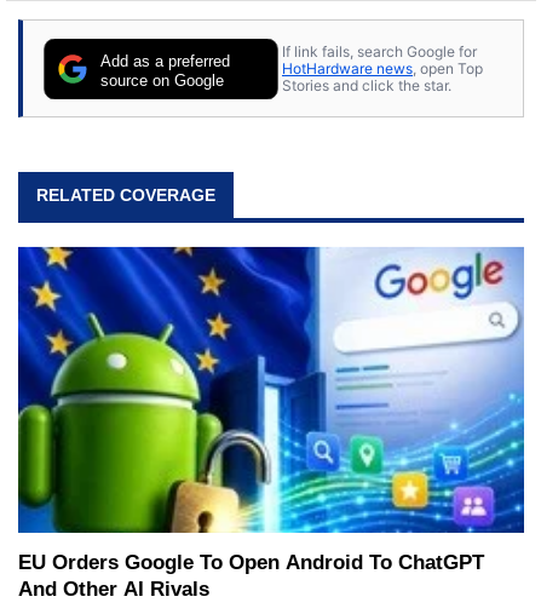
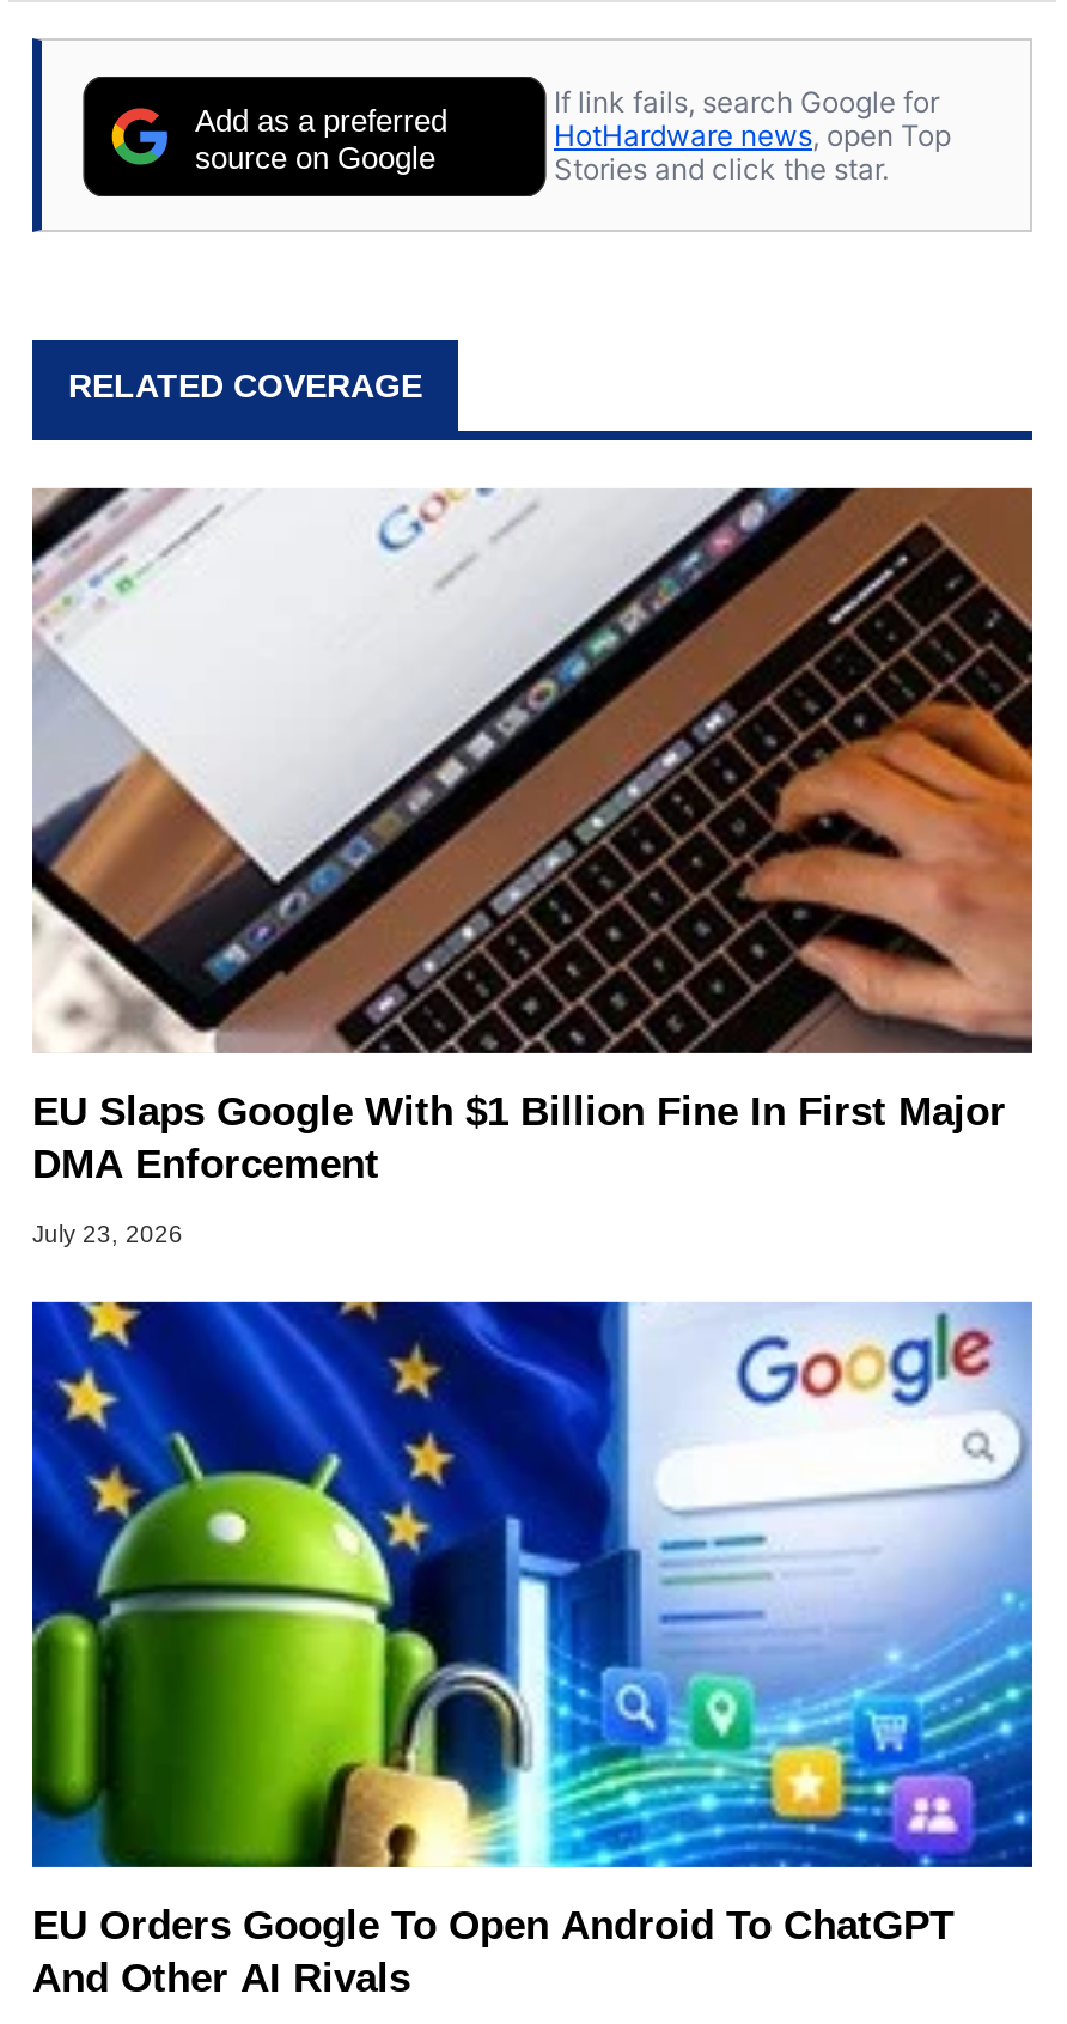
+ [image]
+ EU Slaps Google With $1 Billion Fine In First Major
+ DMA Enforcement
+ July 23, 2026
